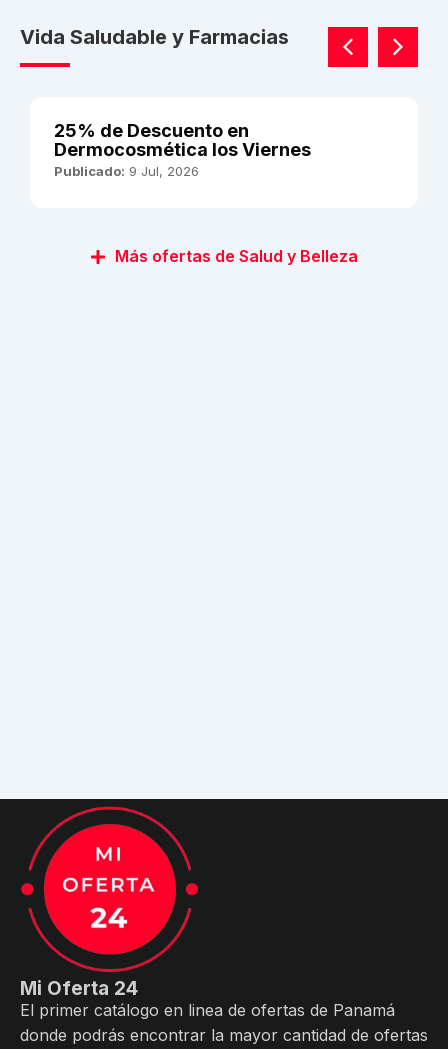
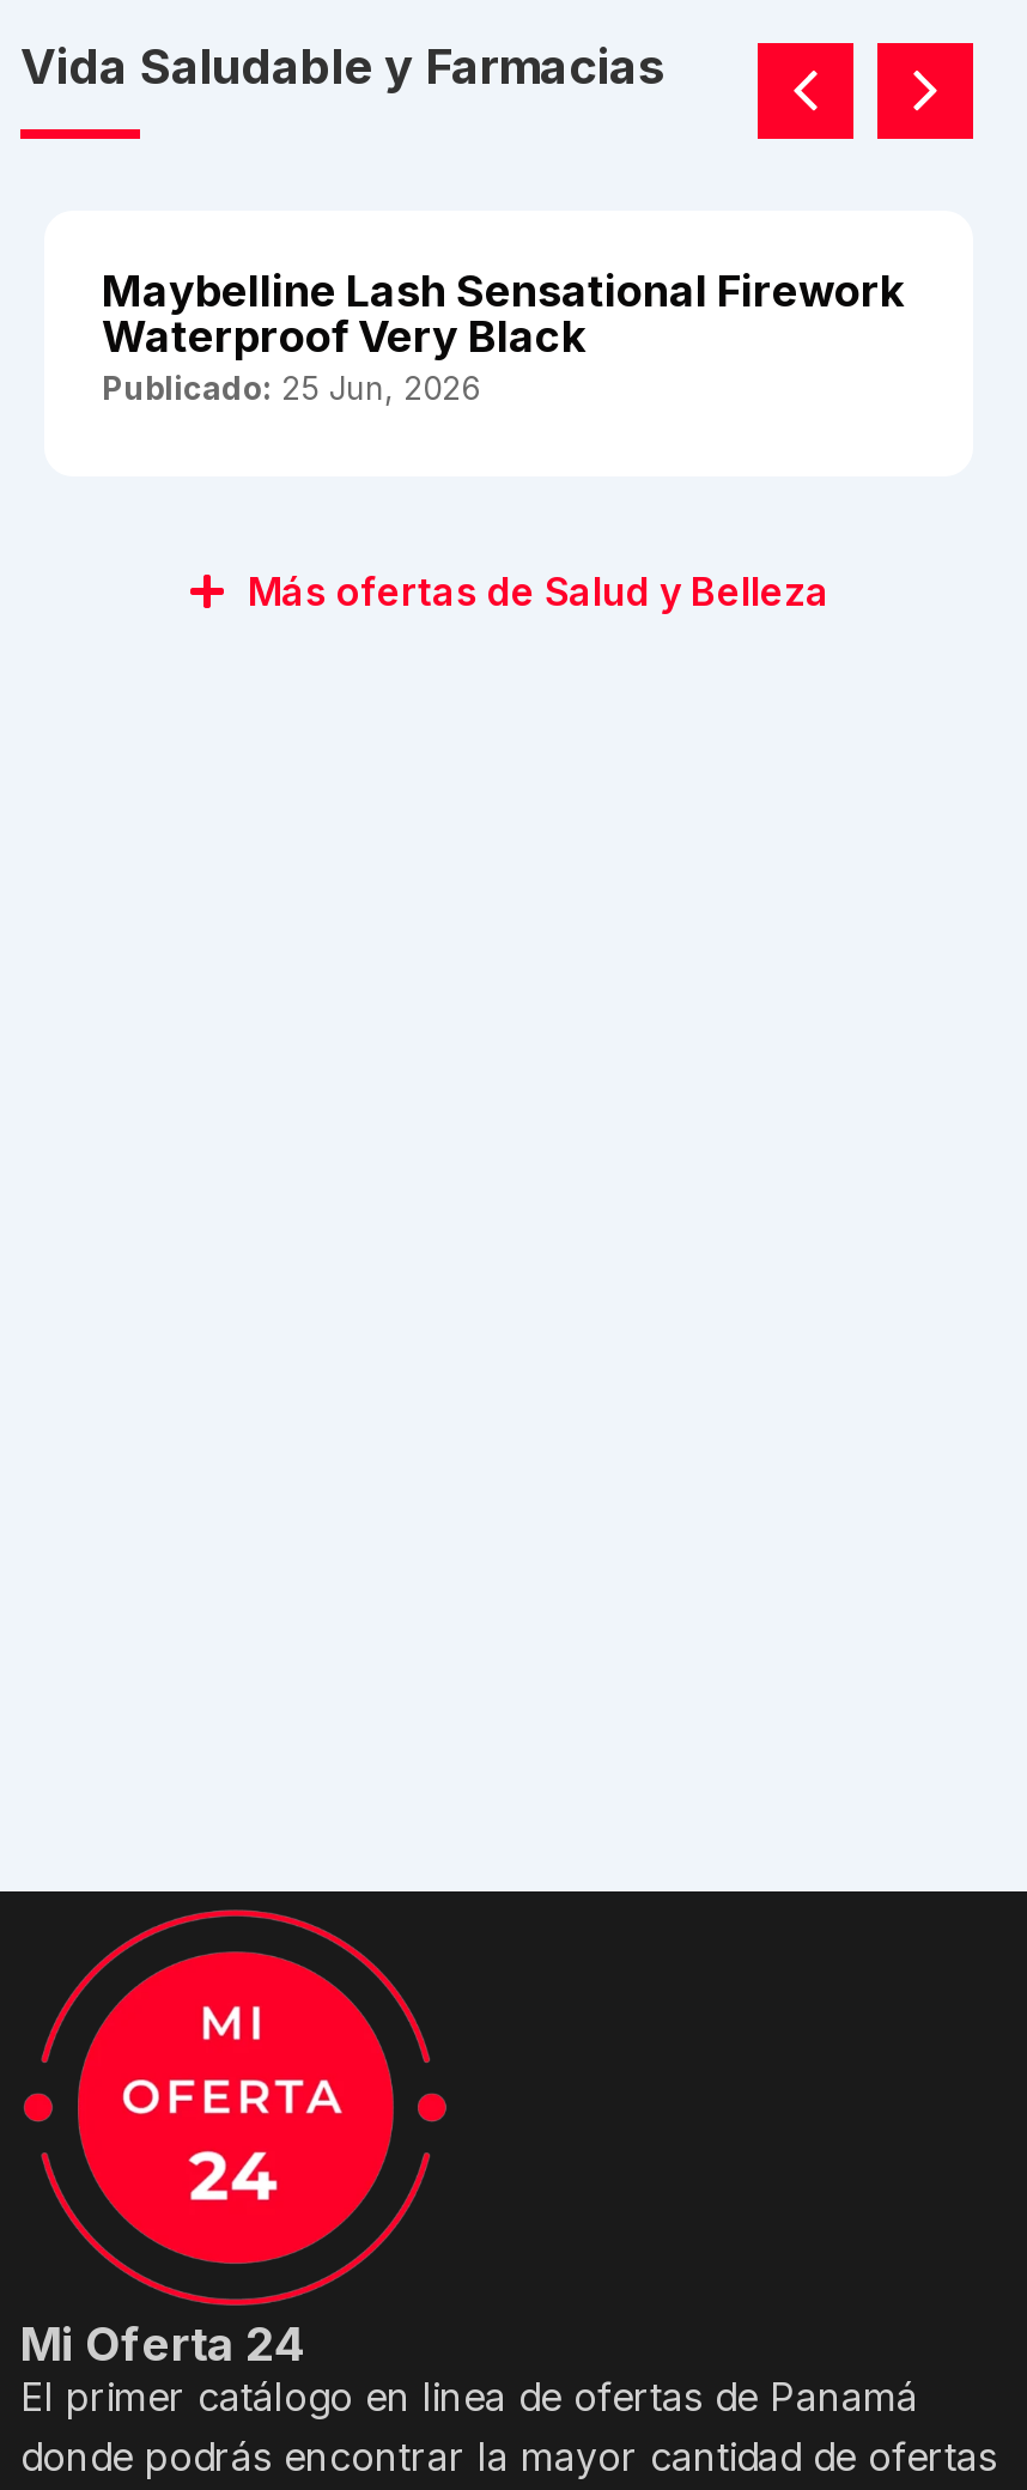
- 25% de Descuento en
- Dermocosmética los Viernes
- Publicado: 9 Jul, 2026
+ Maybelline Lash Sensational Firework
+ Waterproof Very Black
+ Publicado: 25 Jun, 2026
